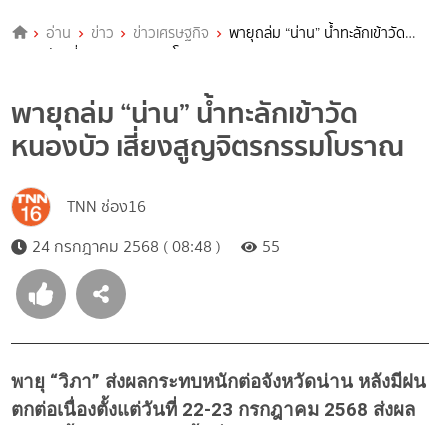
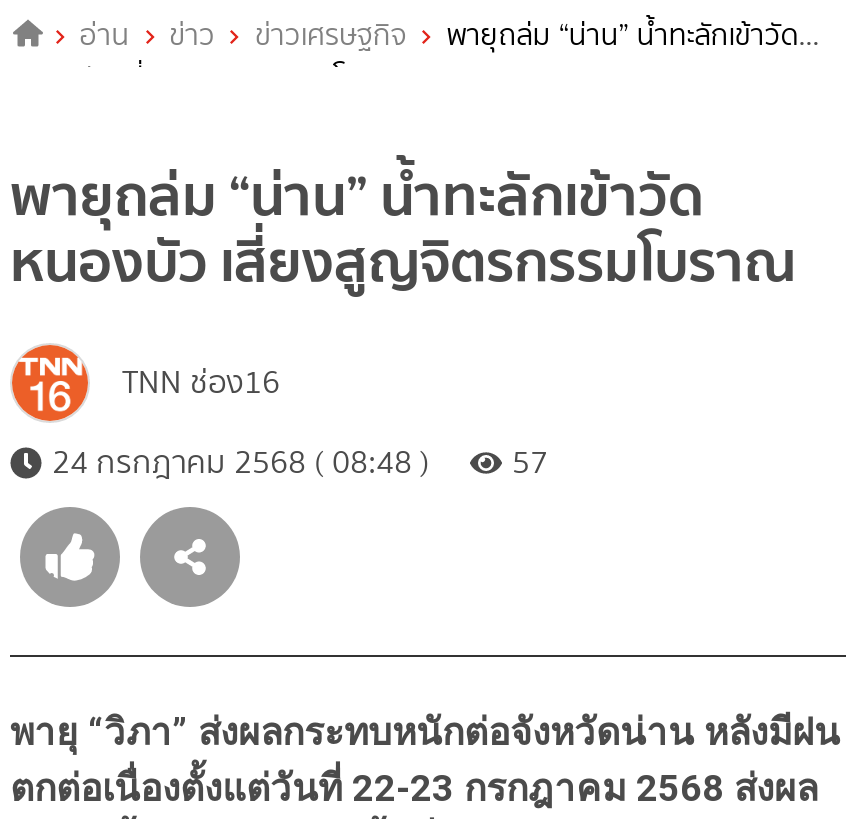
- 24 กรกฎาคม 2568 ( 08:48 ) 55
+ 24 กรกฎาคม 2568 ( 08:48 ) 57
